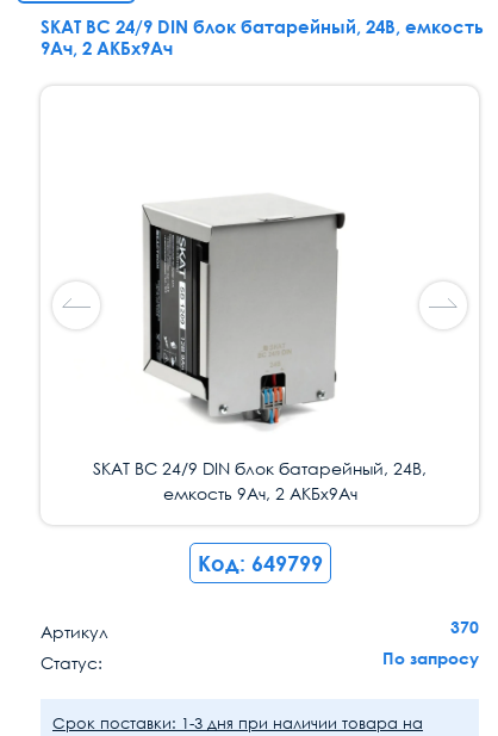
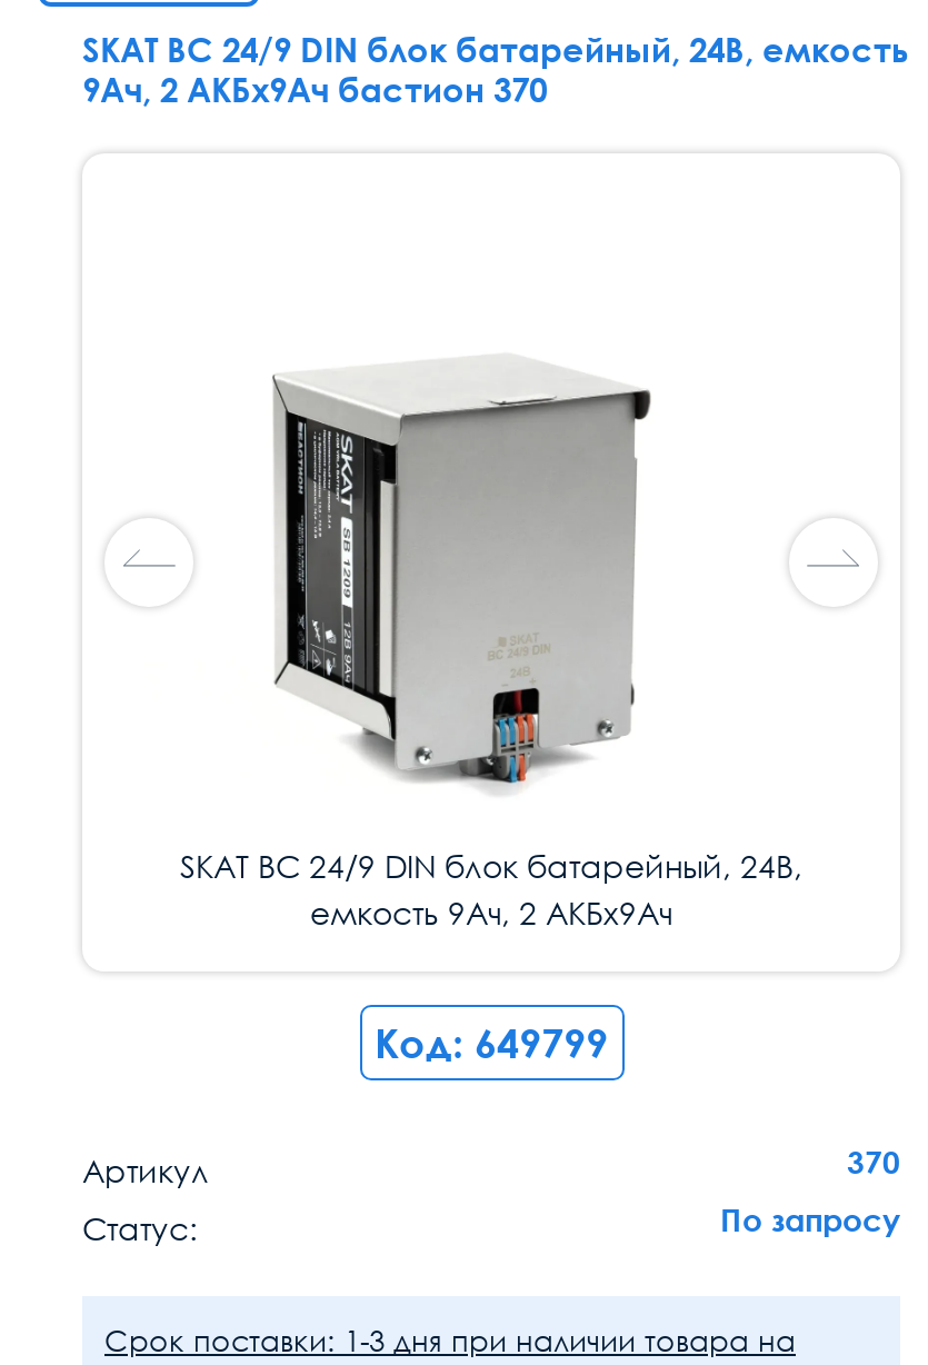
- 9Ач, 2 АКБх9Ач
+ 9Ач, 2 АКБх9Ач бастион 370
